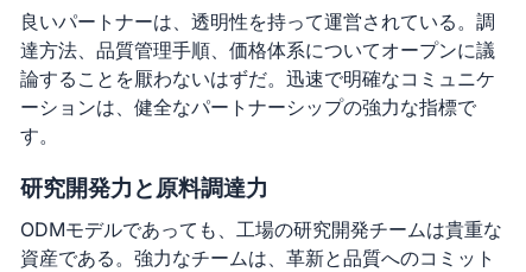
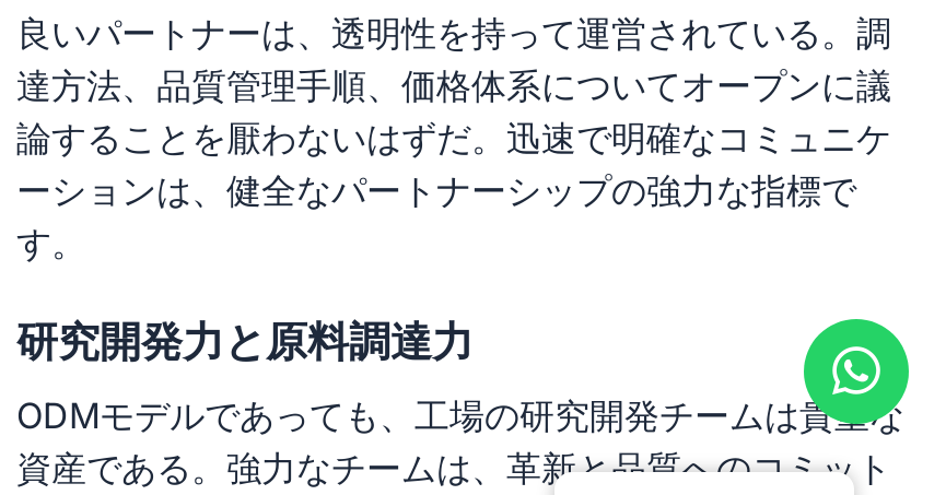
+ [image]
